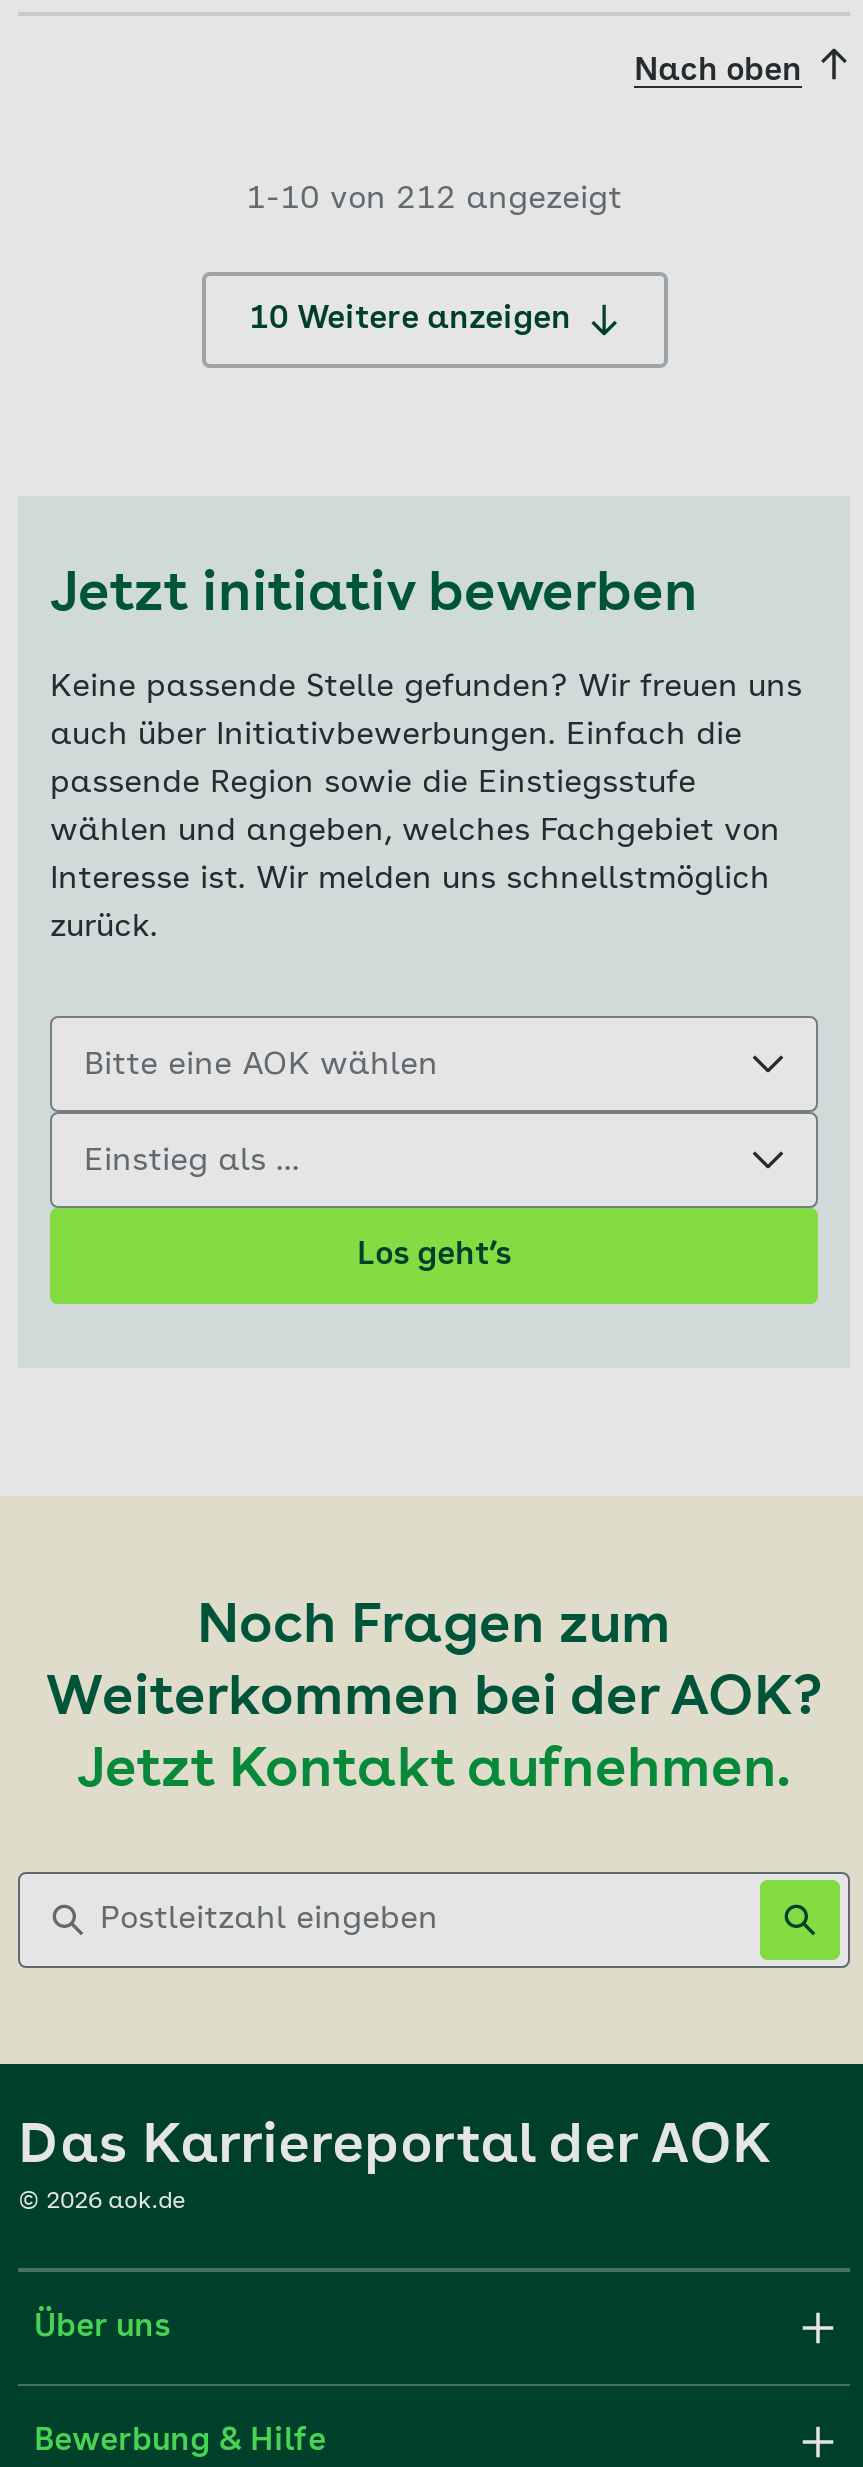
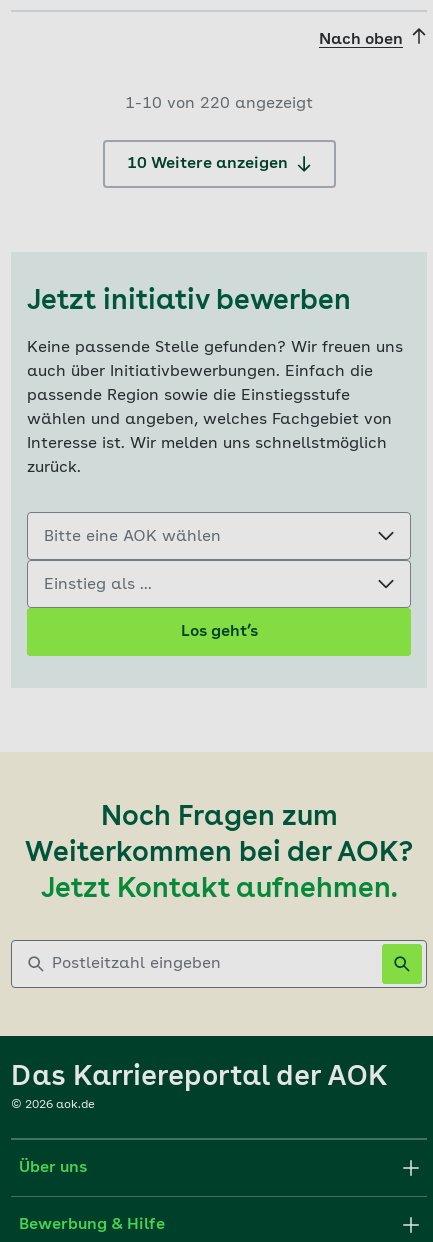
- 1-10 von 212 angezeigt
+ 1-10 von 220 angezeigt
